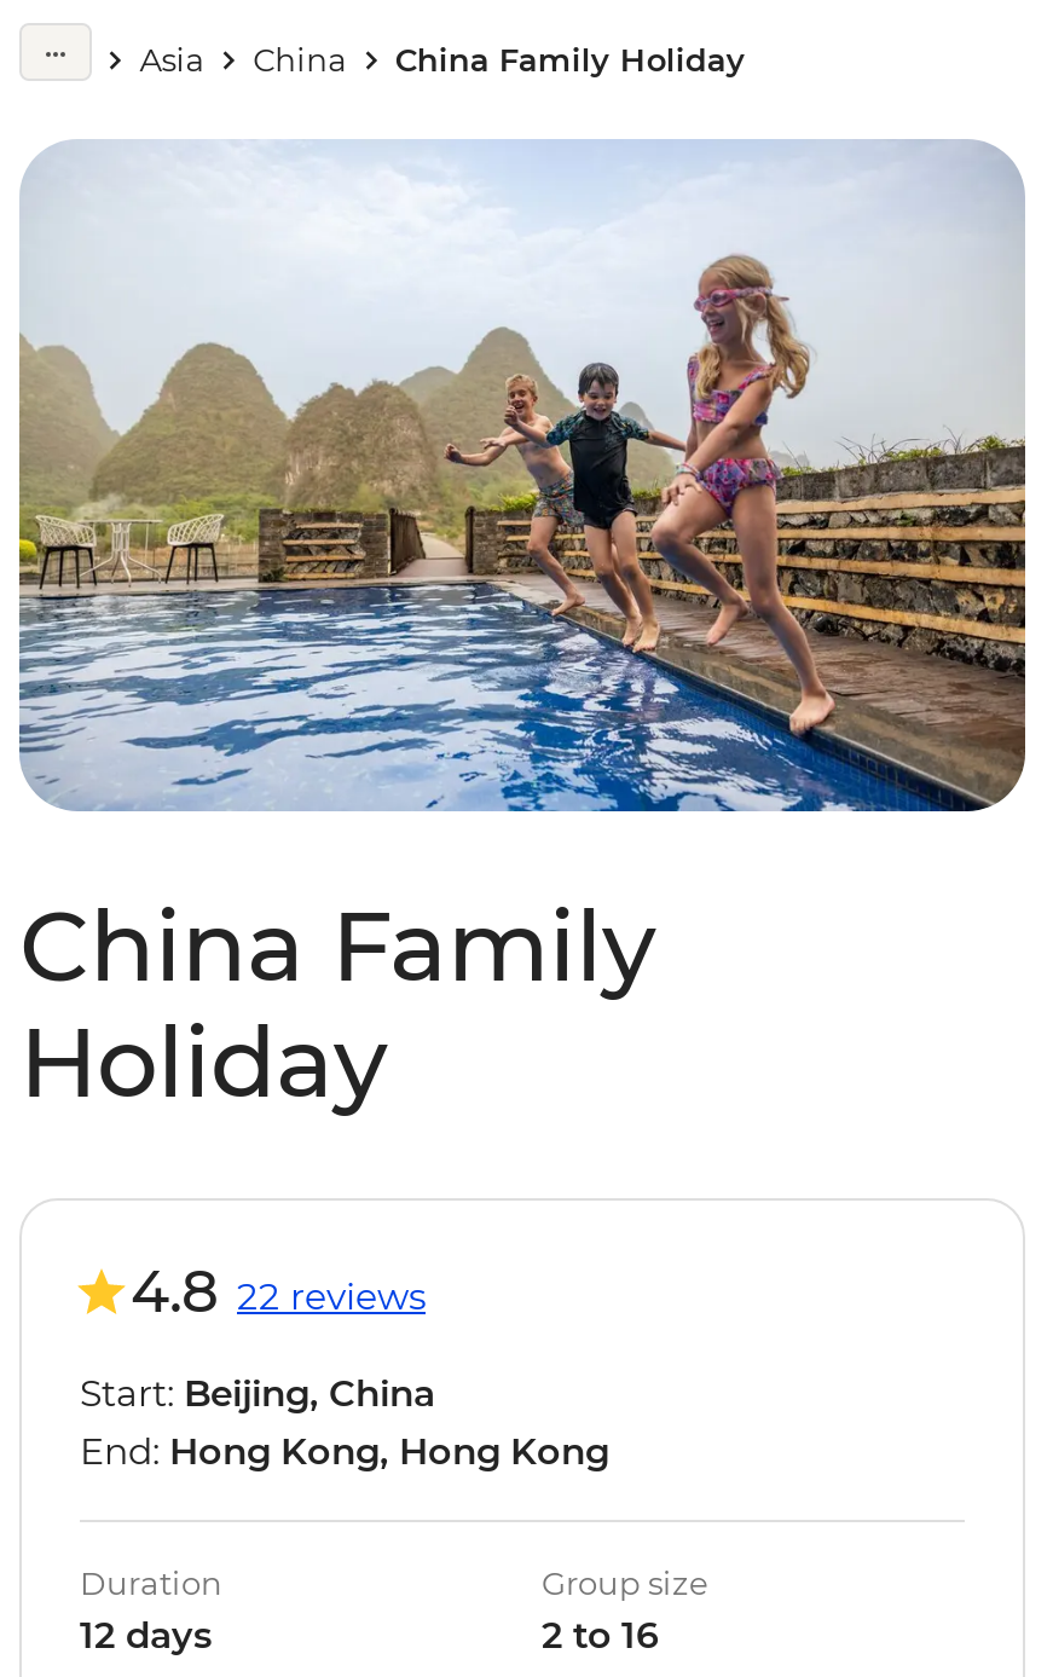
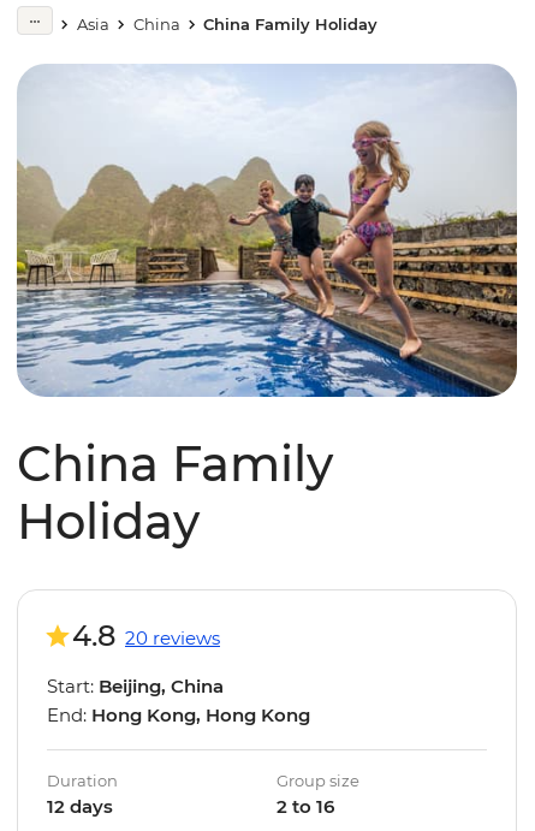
- 4.8 22 reviews
+ 4.8 20 reviews
